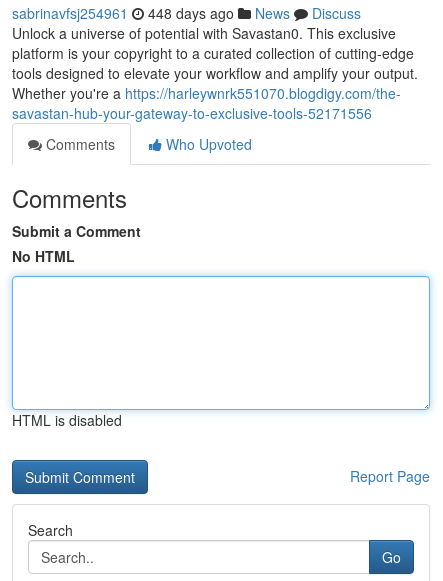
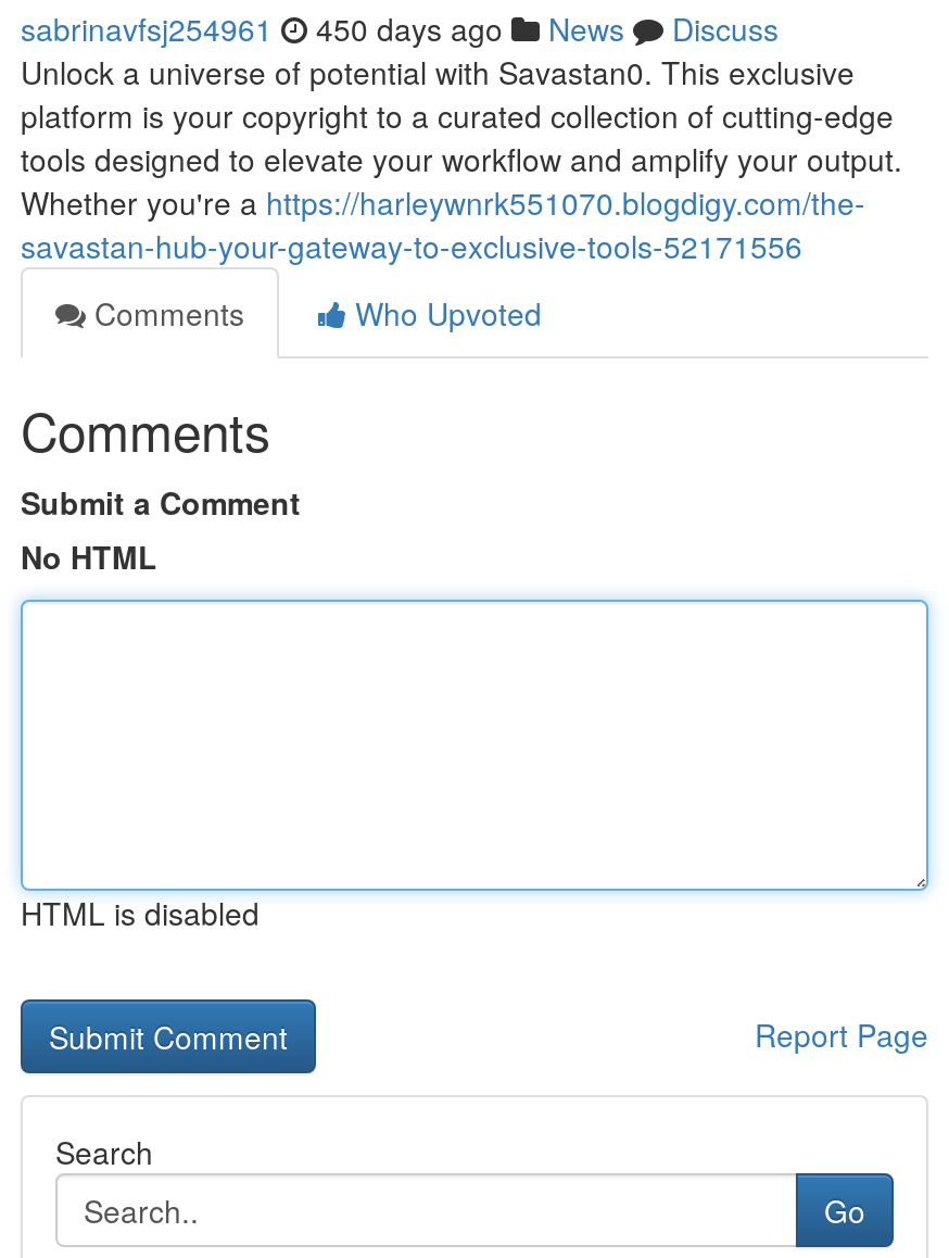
- sabrinavfsj254961 448 days ago News Discuss
+ sabrinavfsj254961 450 days ago News Discuss
